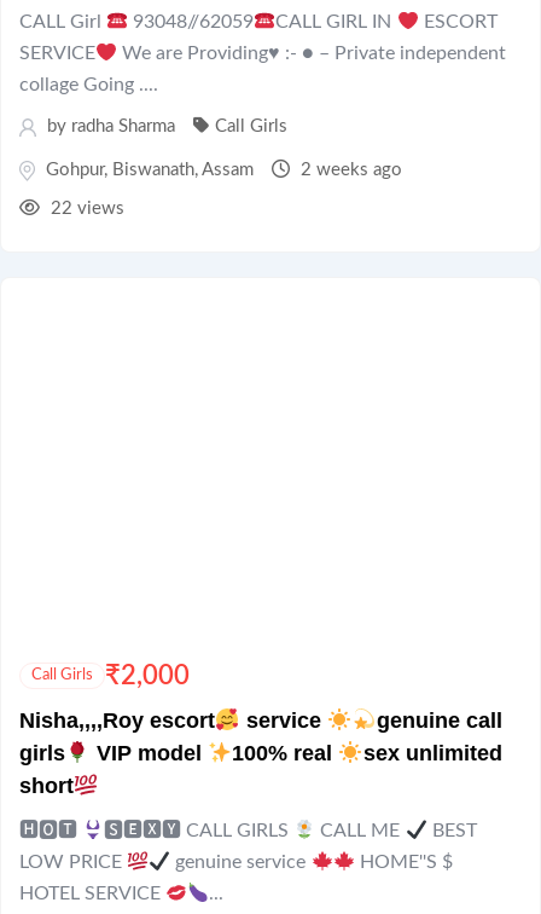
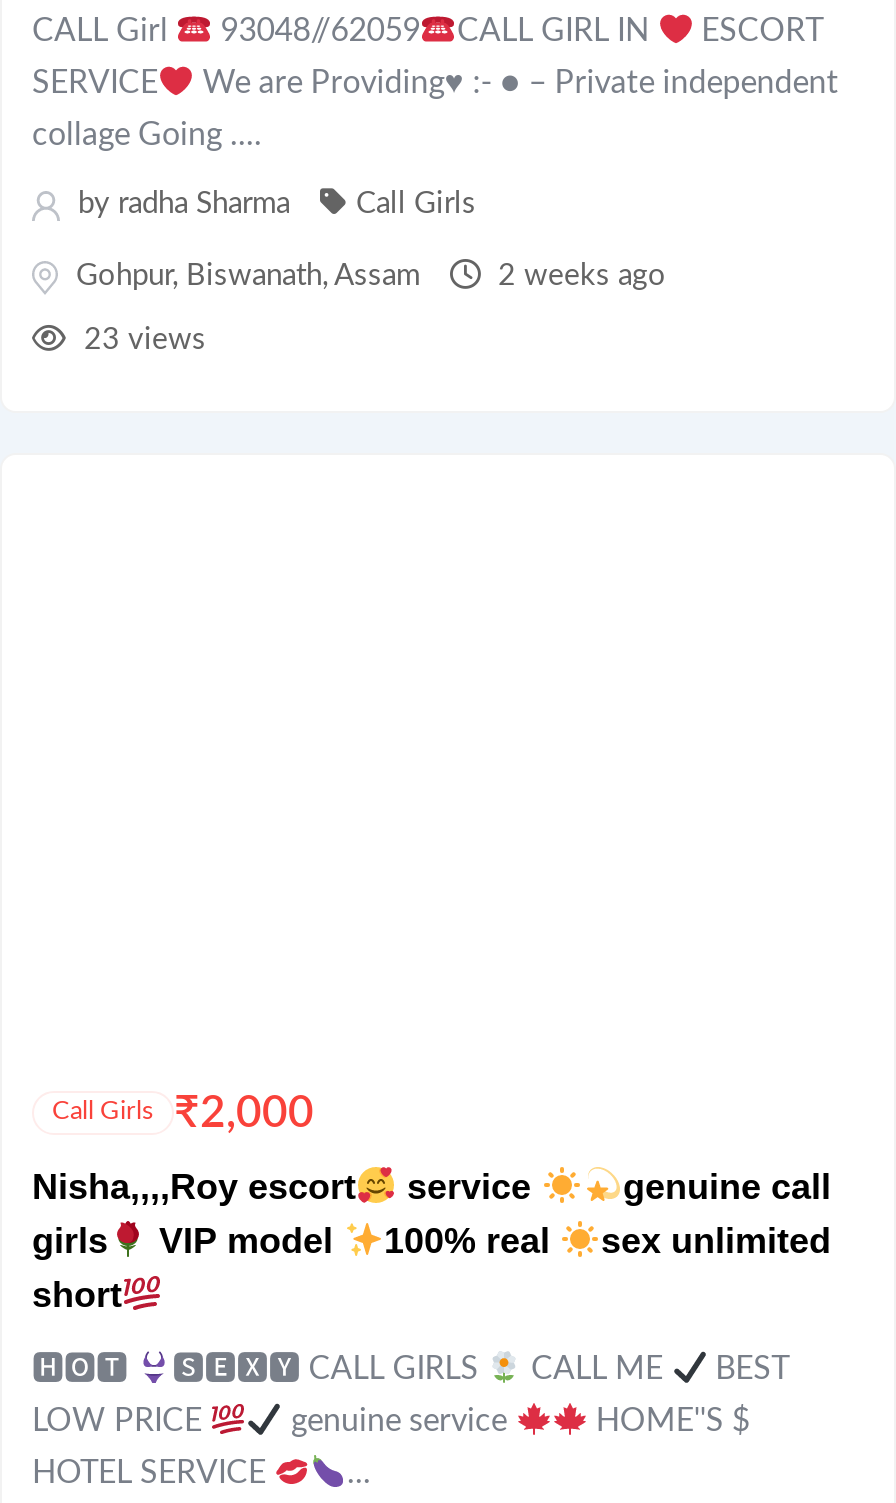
- 22 views
+ 23 views
